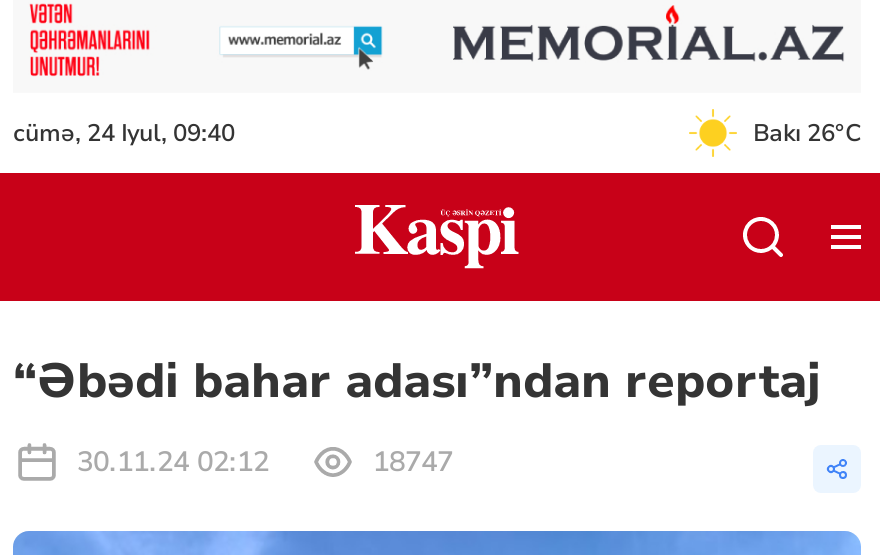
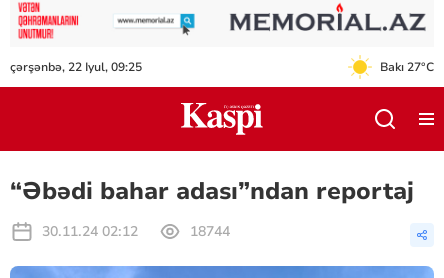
- cümə, 24 Iyul, 09:40
+ çərşənbə, 22 Iyul, 09:25

- Bakı 26°C
+ Bakı 27°C

- 18747
+ 18744
